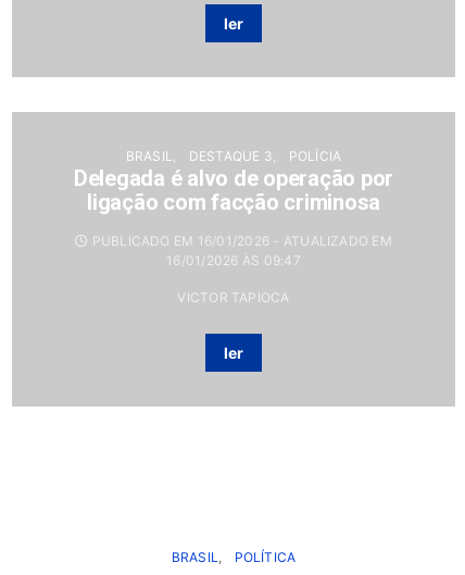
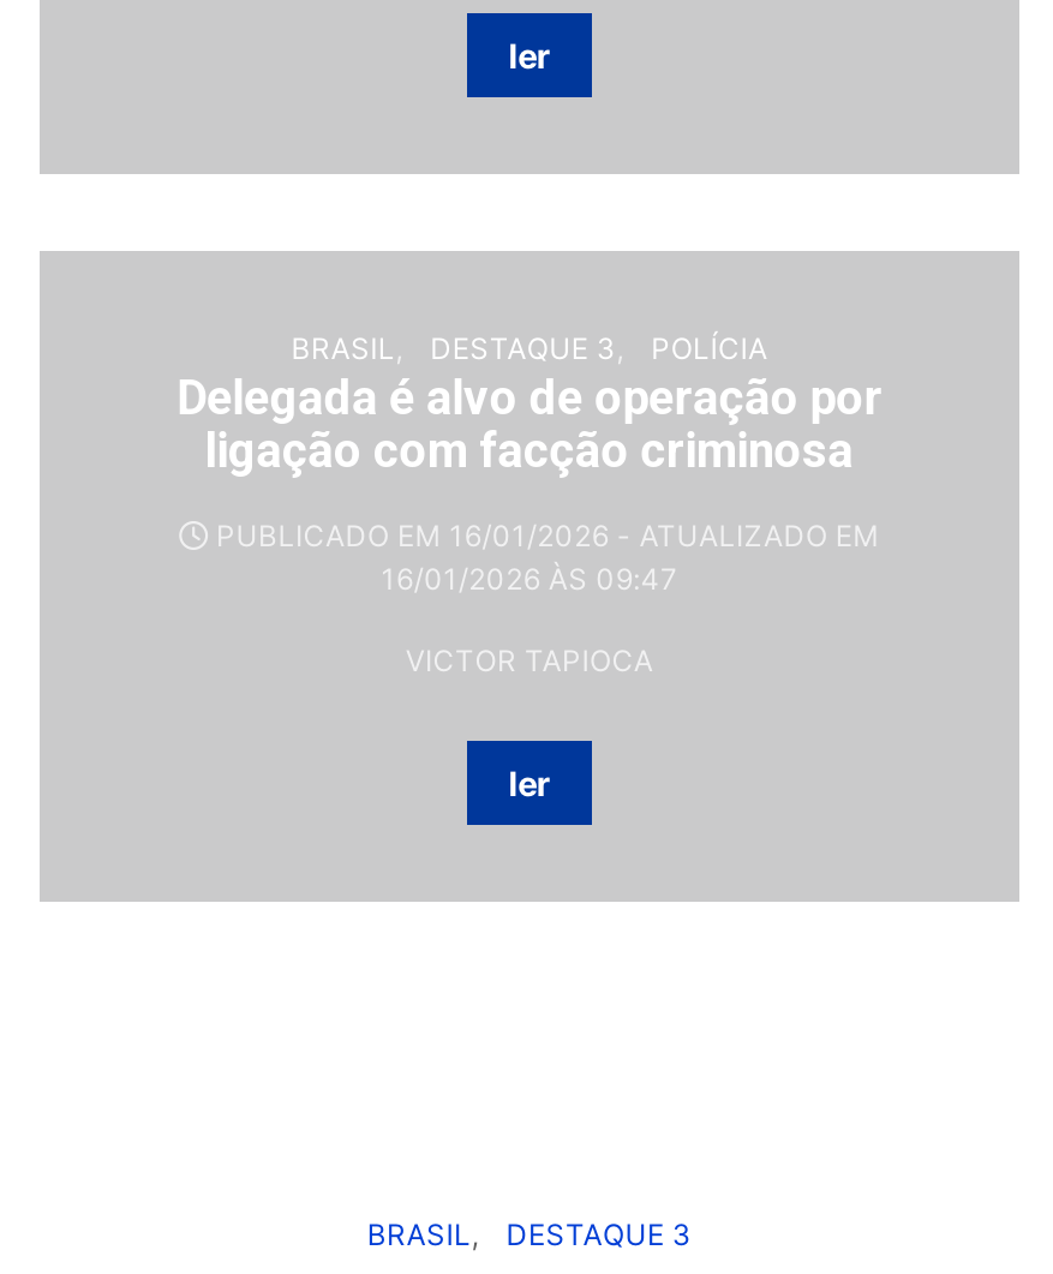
- POLÍTICA
+ DESTAQUE 3
